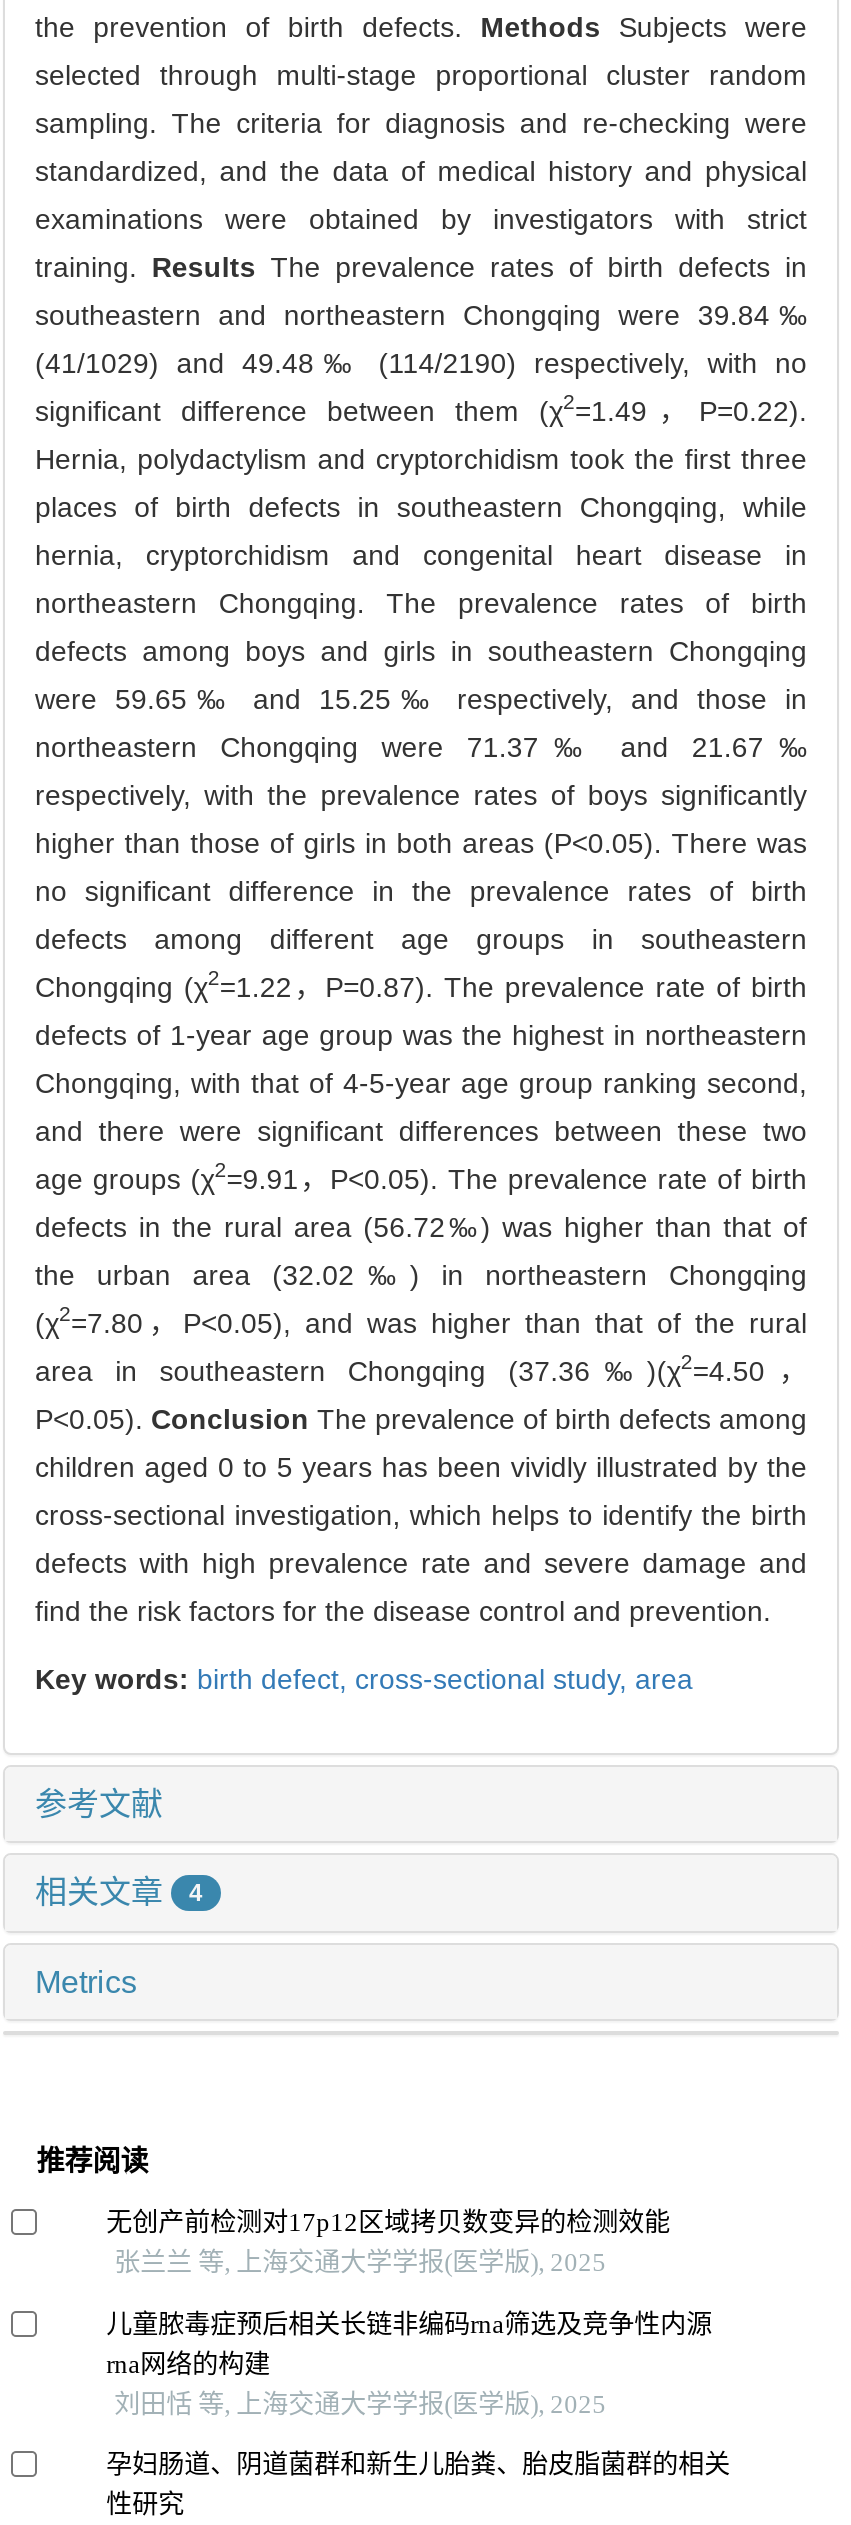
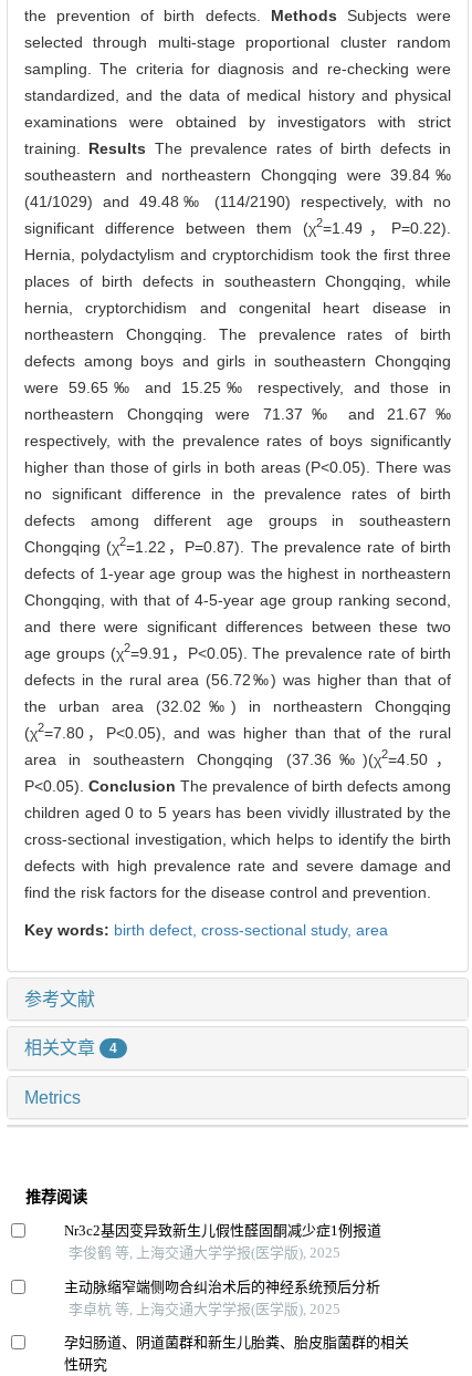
- 无创产前检测对17p12区域拷贝数变异的检测效能
- 张兰兰 等, 上海交通大学学报(医学版), 2025
+ Nr3c2基因变异致新生儿假性醛固酮减少症1例报道
+ 李俊鹤 等, 上海交通大学学报(医学版), 2025

- 儿童脓毒症预后相关长链非编码rna筛选及竞争性内源
- rna网络的构建
- 刘田恬 等, 上海交通大学学报(医学版), 2025
+ 主动脉缩窄端侧吻合纠治术后的神经系统预后分析
+ 李卓杭 等, 上海交通大学学报(医学版), 2025
